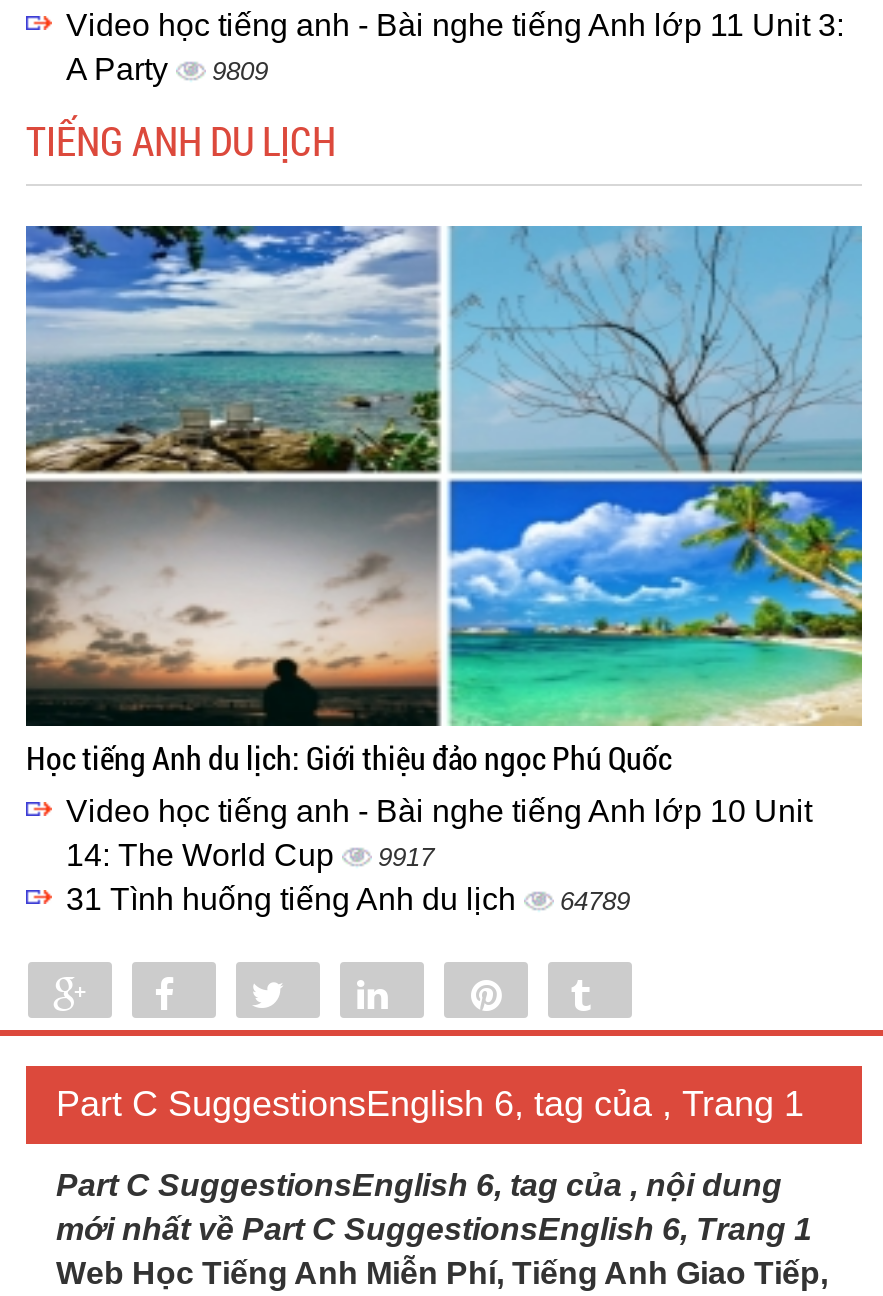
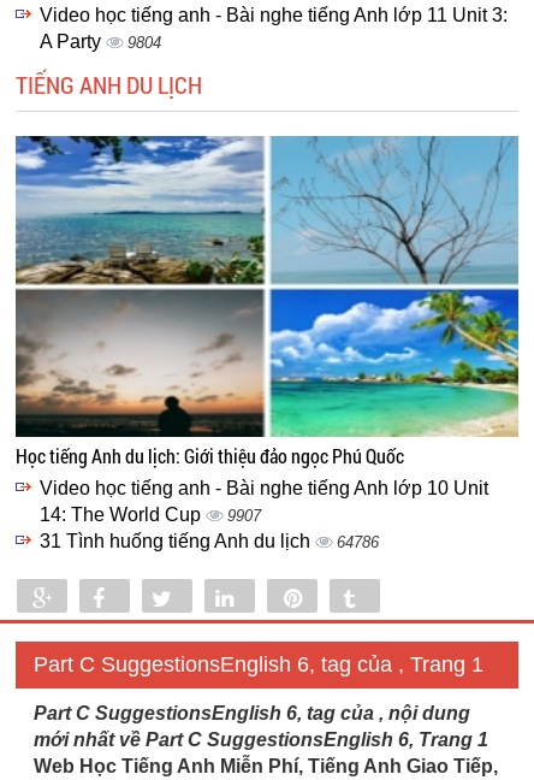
- A Party 9809
+ A Party 9804

- 14: The World Cup 9917
+ 14: The World Cup 9907

- 31 Tình huống tiếng Anh du lịch 64789
+ 31 Tình huống tiếng Anh du lịch 64786
